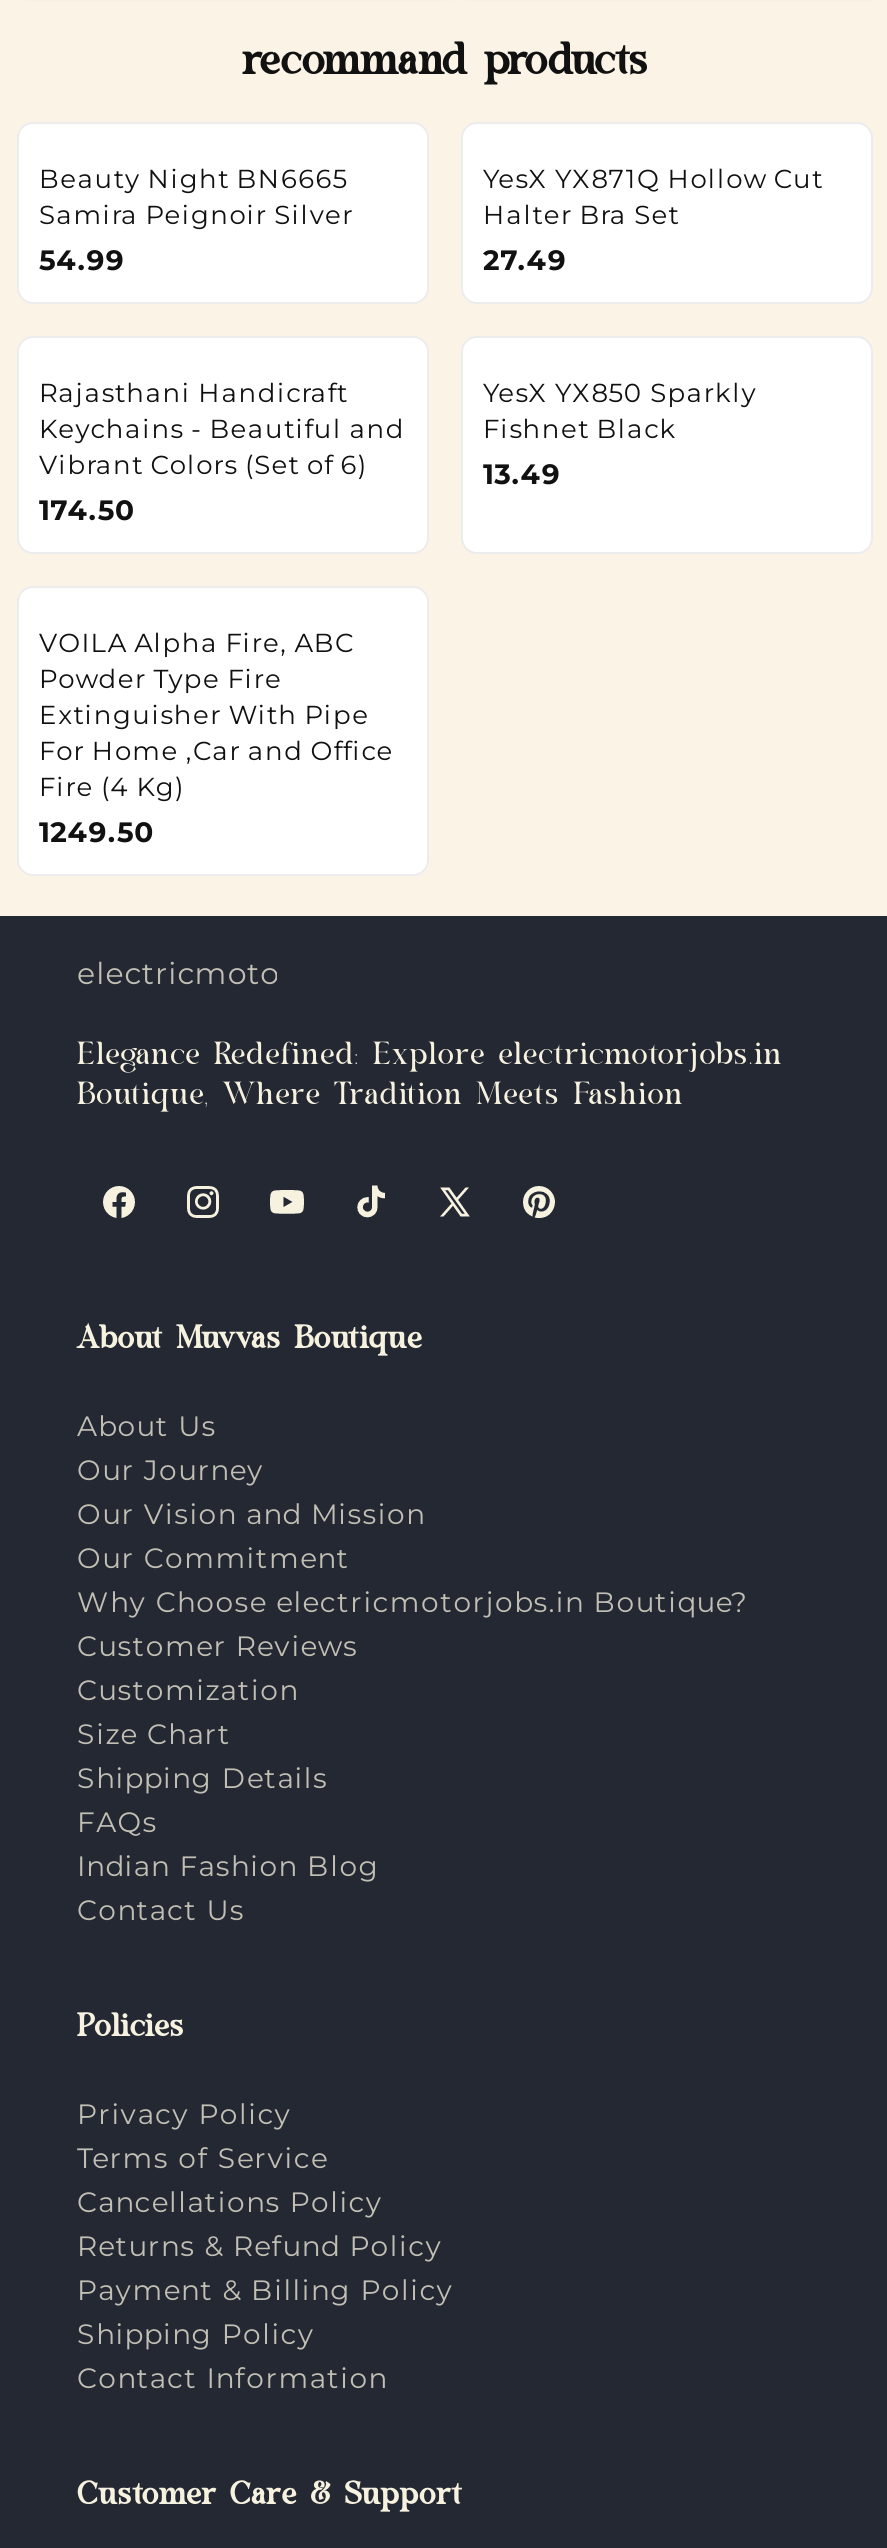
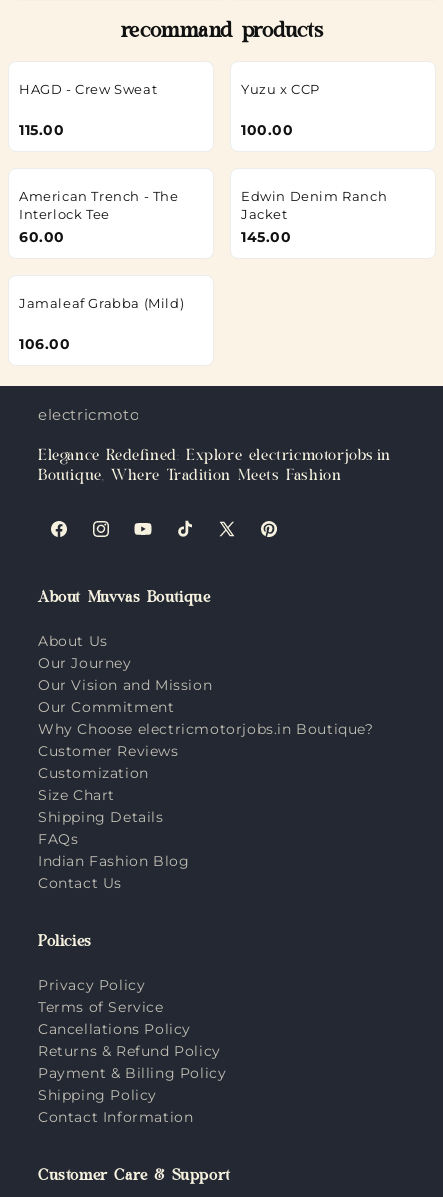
- Beauty Night BN6665
- Samira Peignoir Silver
- 54.99
+ HAGD - Crew Sweat
+ 115.00

- YesX YX871Q Hollow Cut
- Halter Bra Set
- 27.49
+ Yuzu x CCP
+ 100.00

- Rajasthani Handicraft
- Keychains - Beautiful and
- Vibrant Colors (Set of 6)
- 174.50
+ American Trench - The
+ Interlock Tee
+ 60.00

- YesX YX850 Sparkly
- Fishnet Black
- 13.49
+ Edwin Denim Ranch
+ Jacket
+ 145.00

- VOILA Alpha Fire, ABC
- Powder Type Fire
- Extinguisher With Pipe
- For Home ,Car and Office
- Fire (4 Kg)
- 1249.50
+ Jamaleaf Grabba (Mild)
+ 106.00
